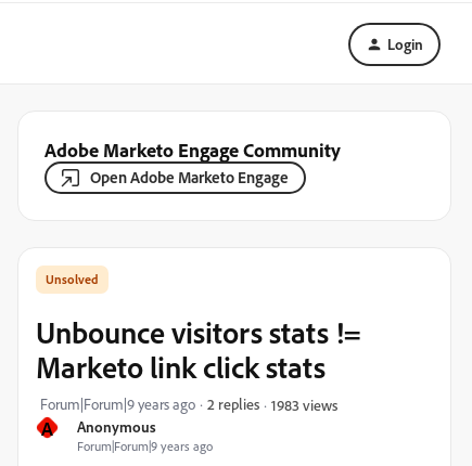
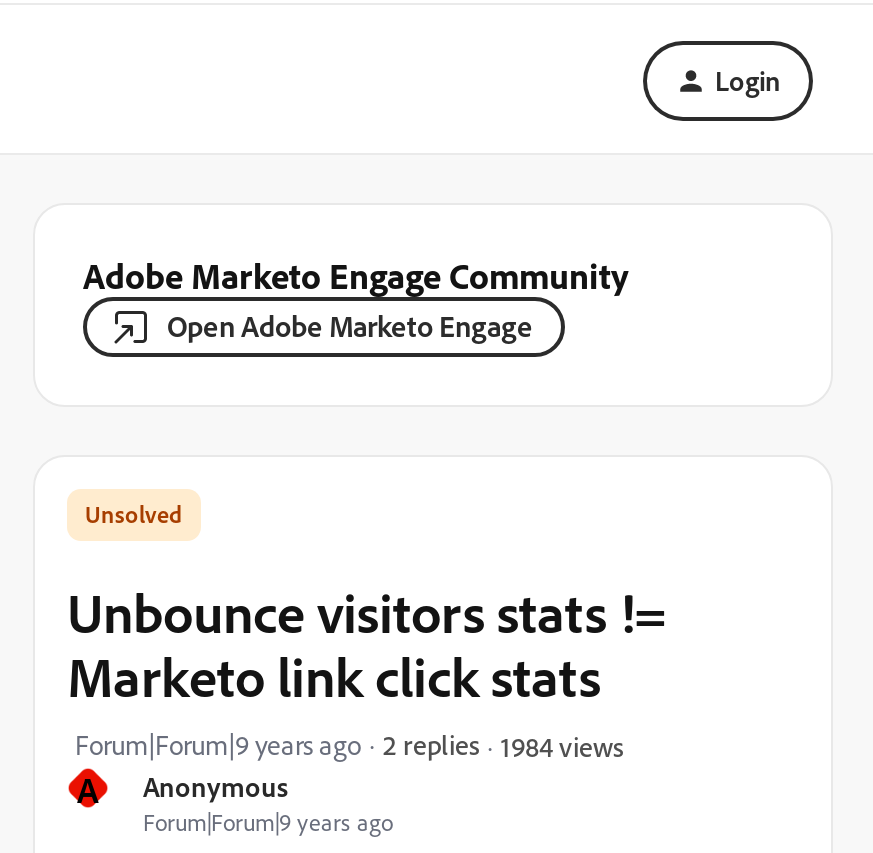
- 1983 views
+ 1984 views
